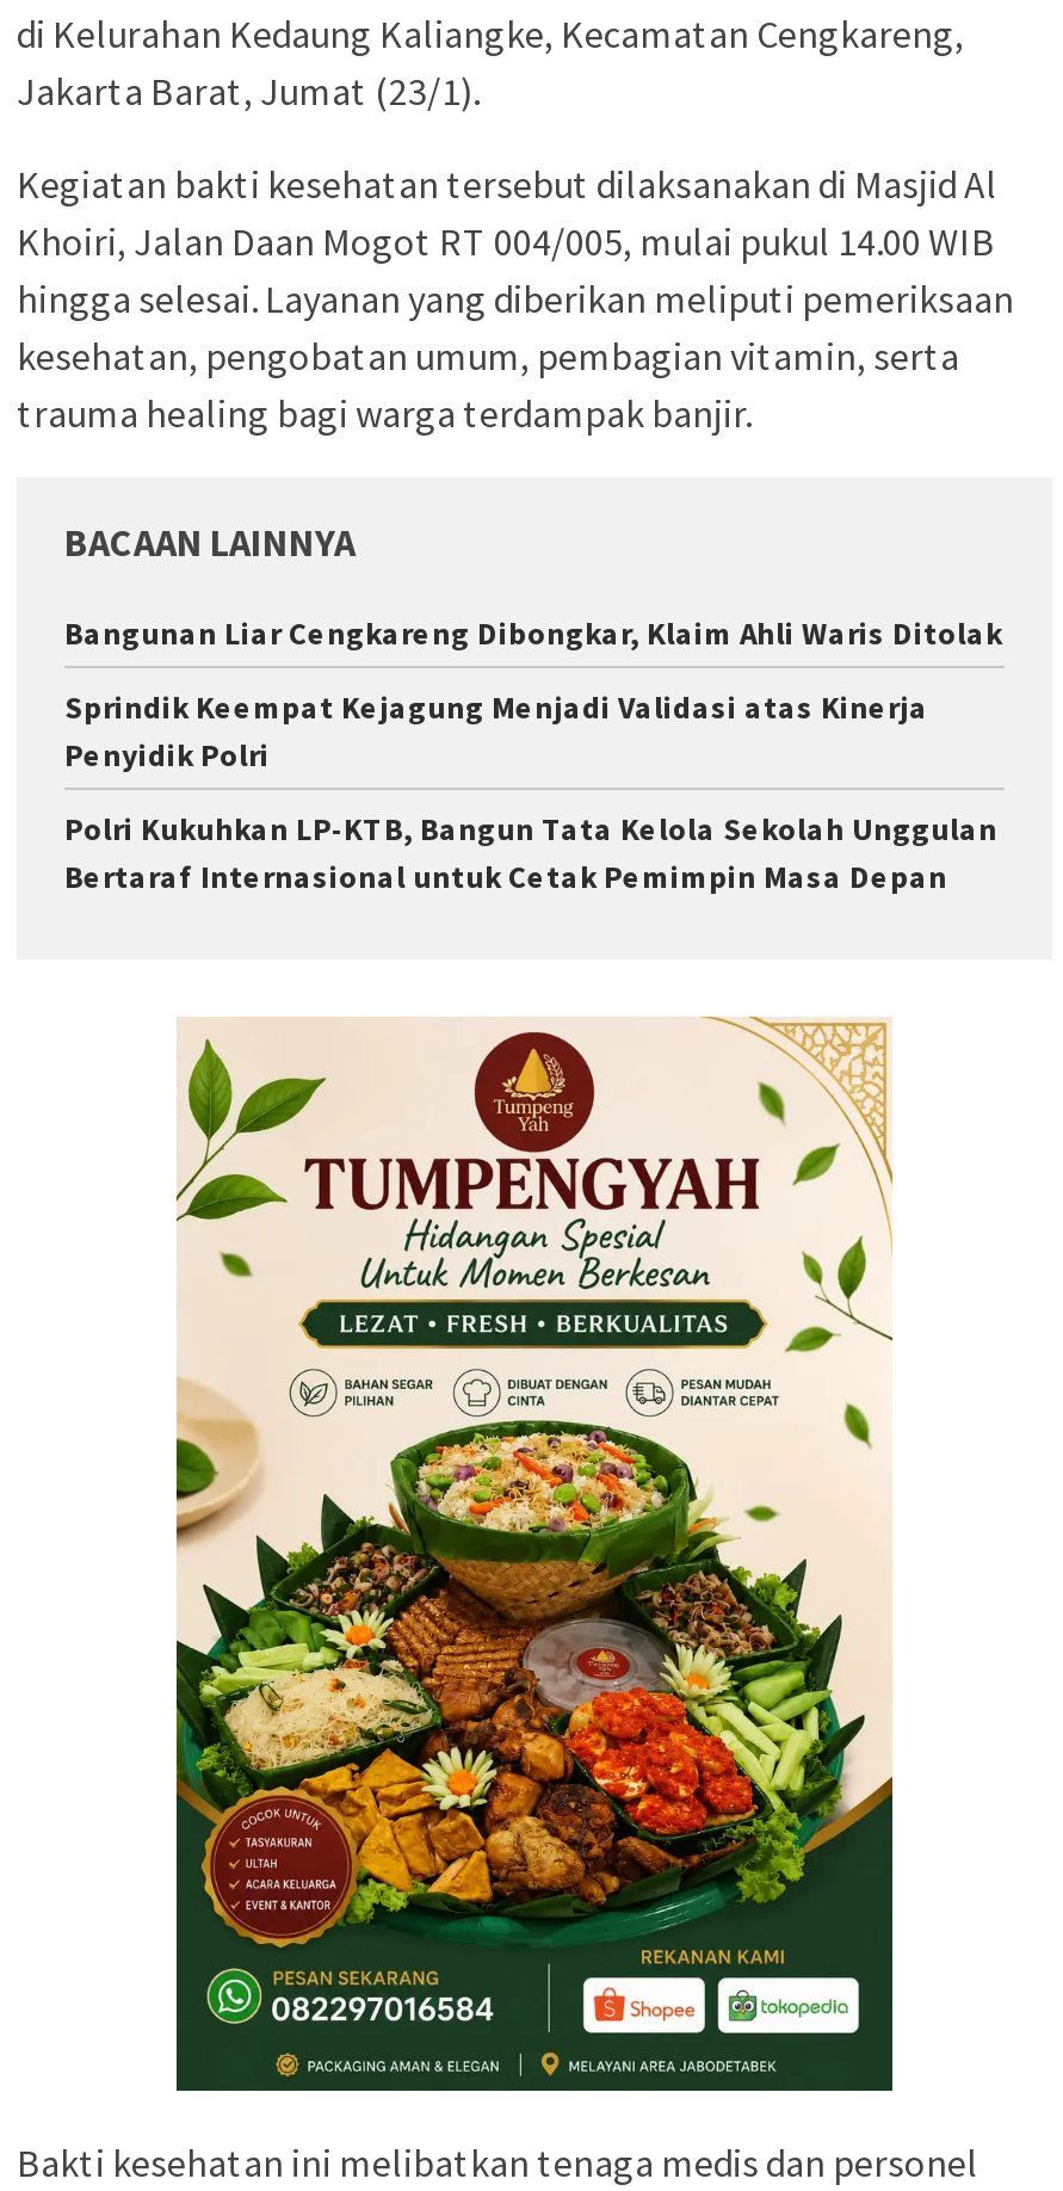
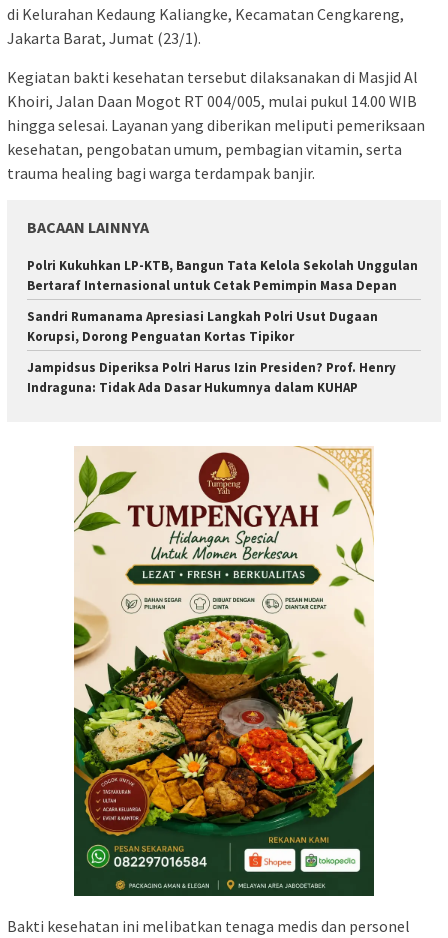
- Bangunan Liar Cengkareng Dibongkar, Klaim Ahli Waris Ditolak
- Sprindik Keempat Kejagung Menjadi Validasi atas Kinerja
- Penyidik Polri

moved up: Polri Kukuhkan LP-KTB, Bangun Tata Kelola Sekolah Unggulan | Bertaraf Internasional untuk Cetak Pemimpin Masa Depan

+ Sandri Rumanama Apresiasi Langkah Polri Usut Dugaan
+ Korupsi, Dorong Penguatan Kortas Tipikor
+ Jampidsus Diperiksa Polri Harus Izin Presiden? Prof. Henry
+ Indraguna: Tidak Ada Dasar Hukumnya dalam KUHAP
